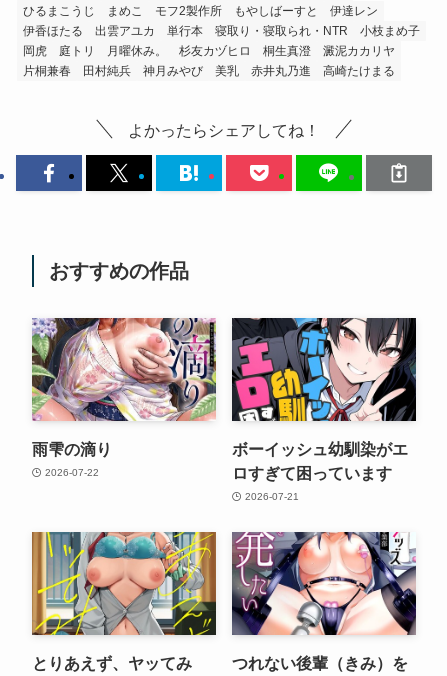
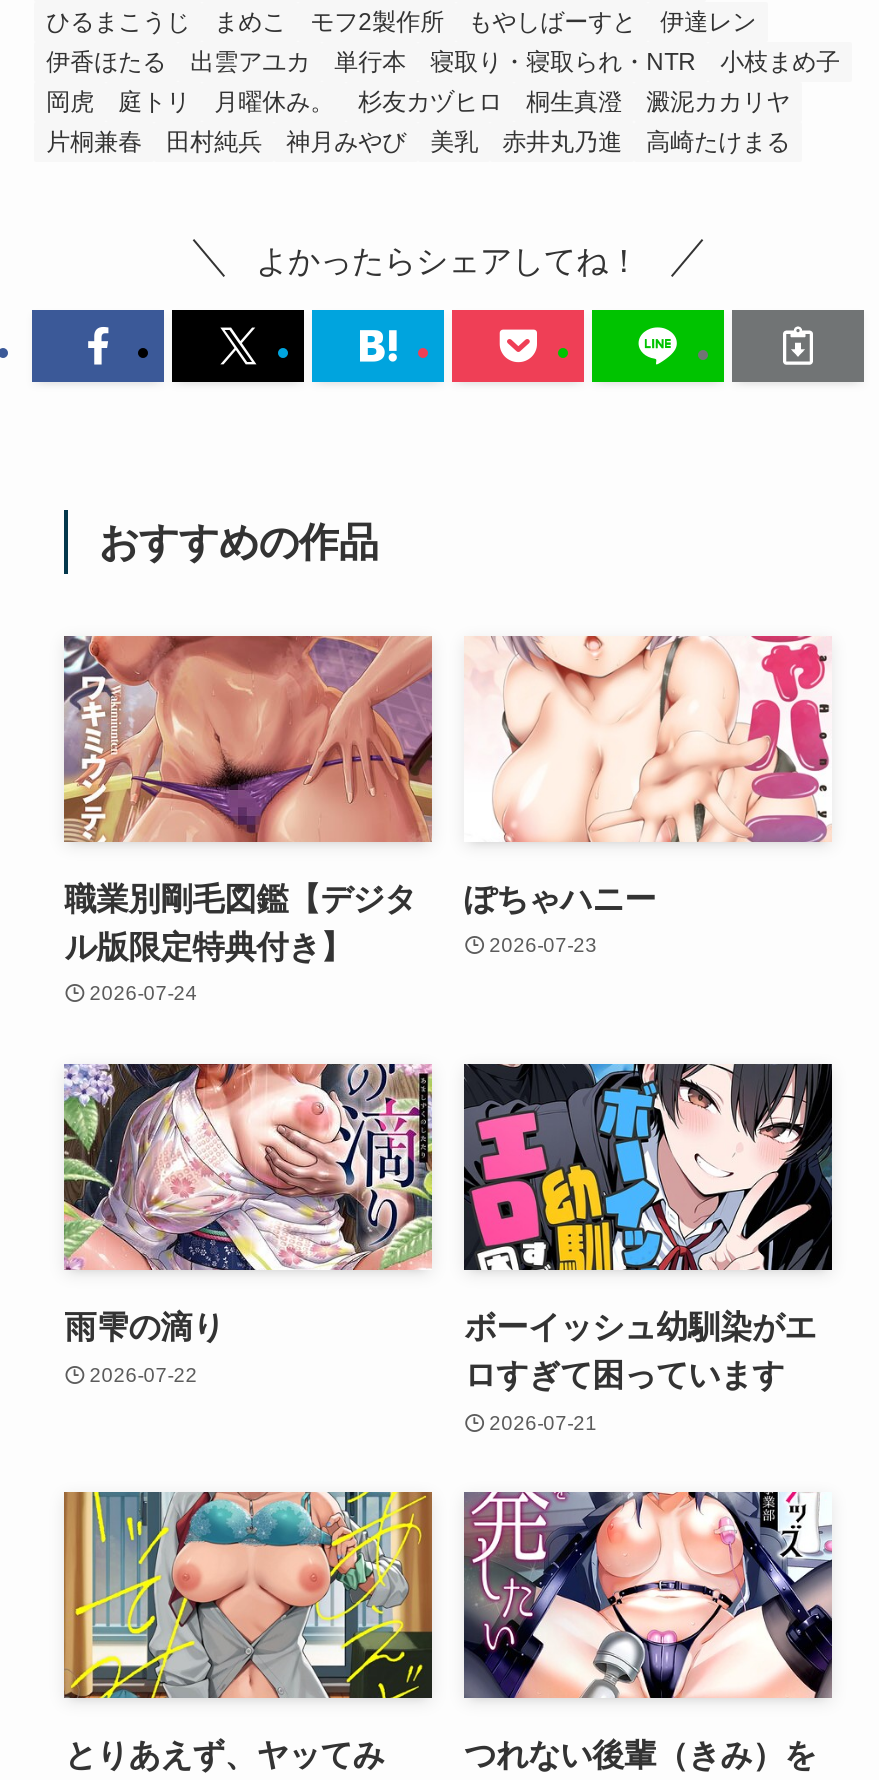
+ [image]
+ 職業別剛毛図鑑【デジタ
+ ル版限定特典付き】
+ 2026-07-24

+ [image]
+ ぽちゃハニー
+ 2026-07-23
